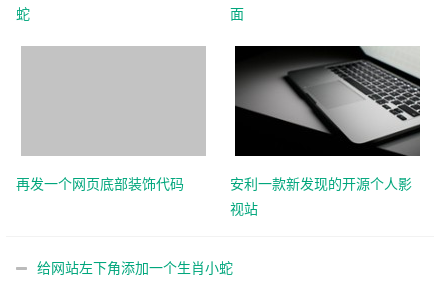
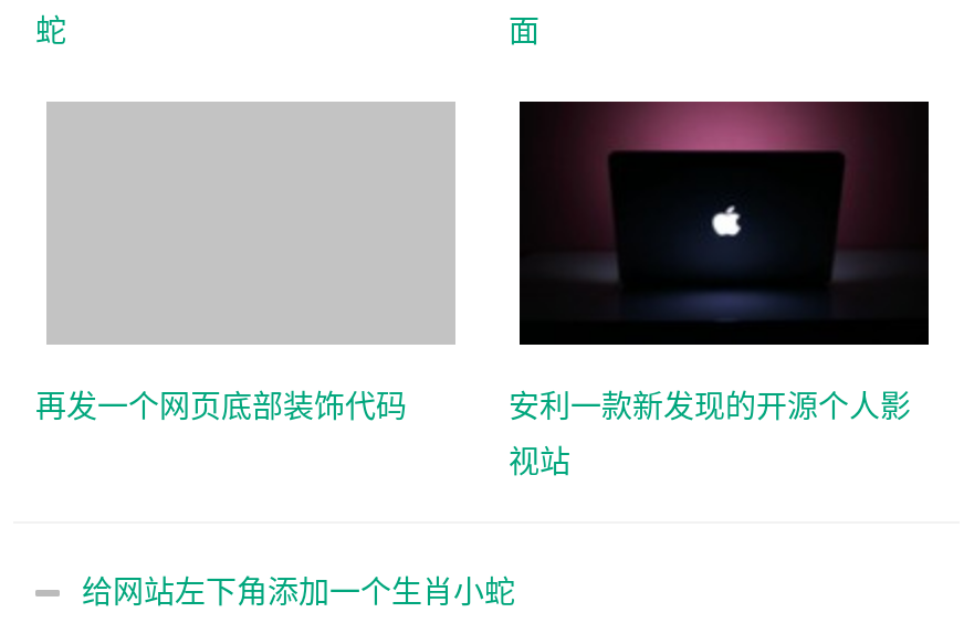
- [image]
+ [image]
